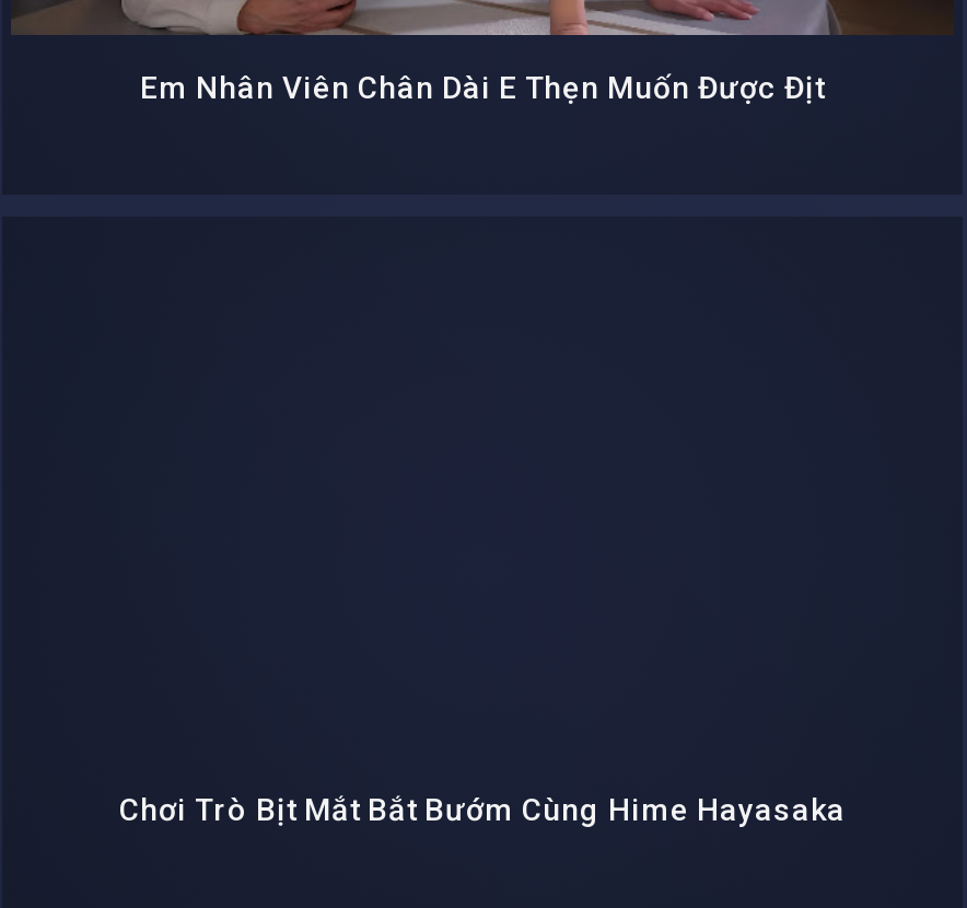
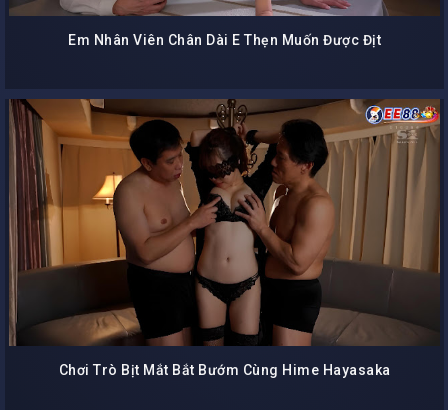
+ [image]
